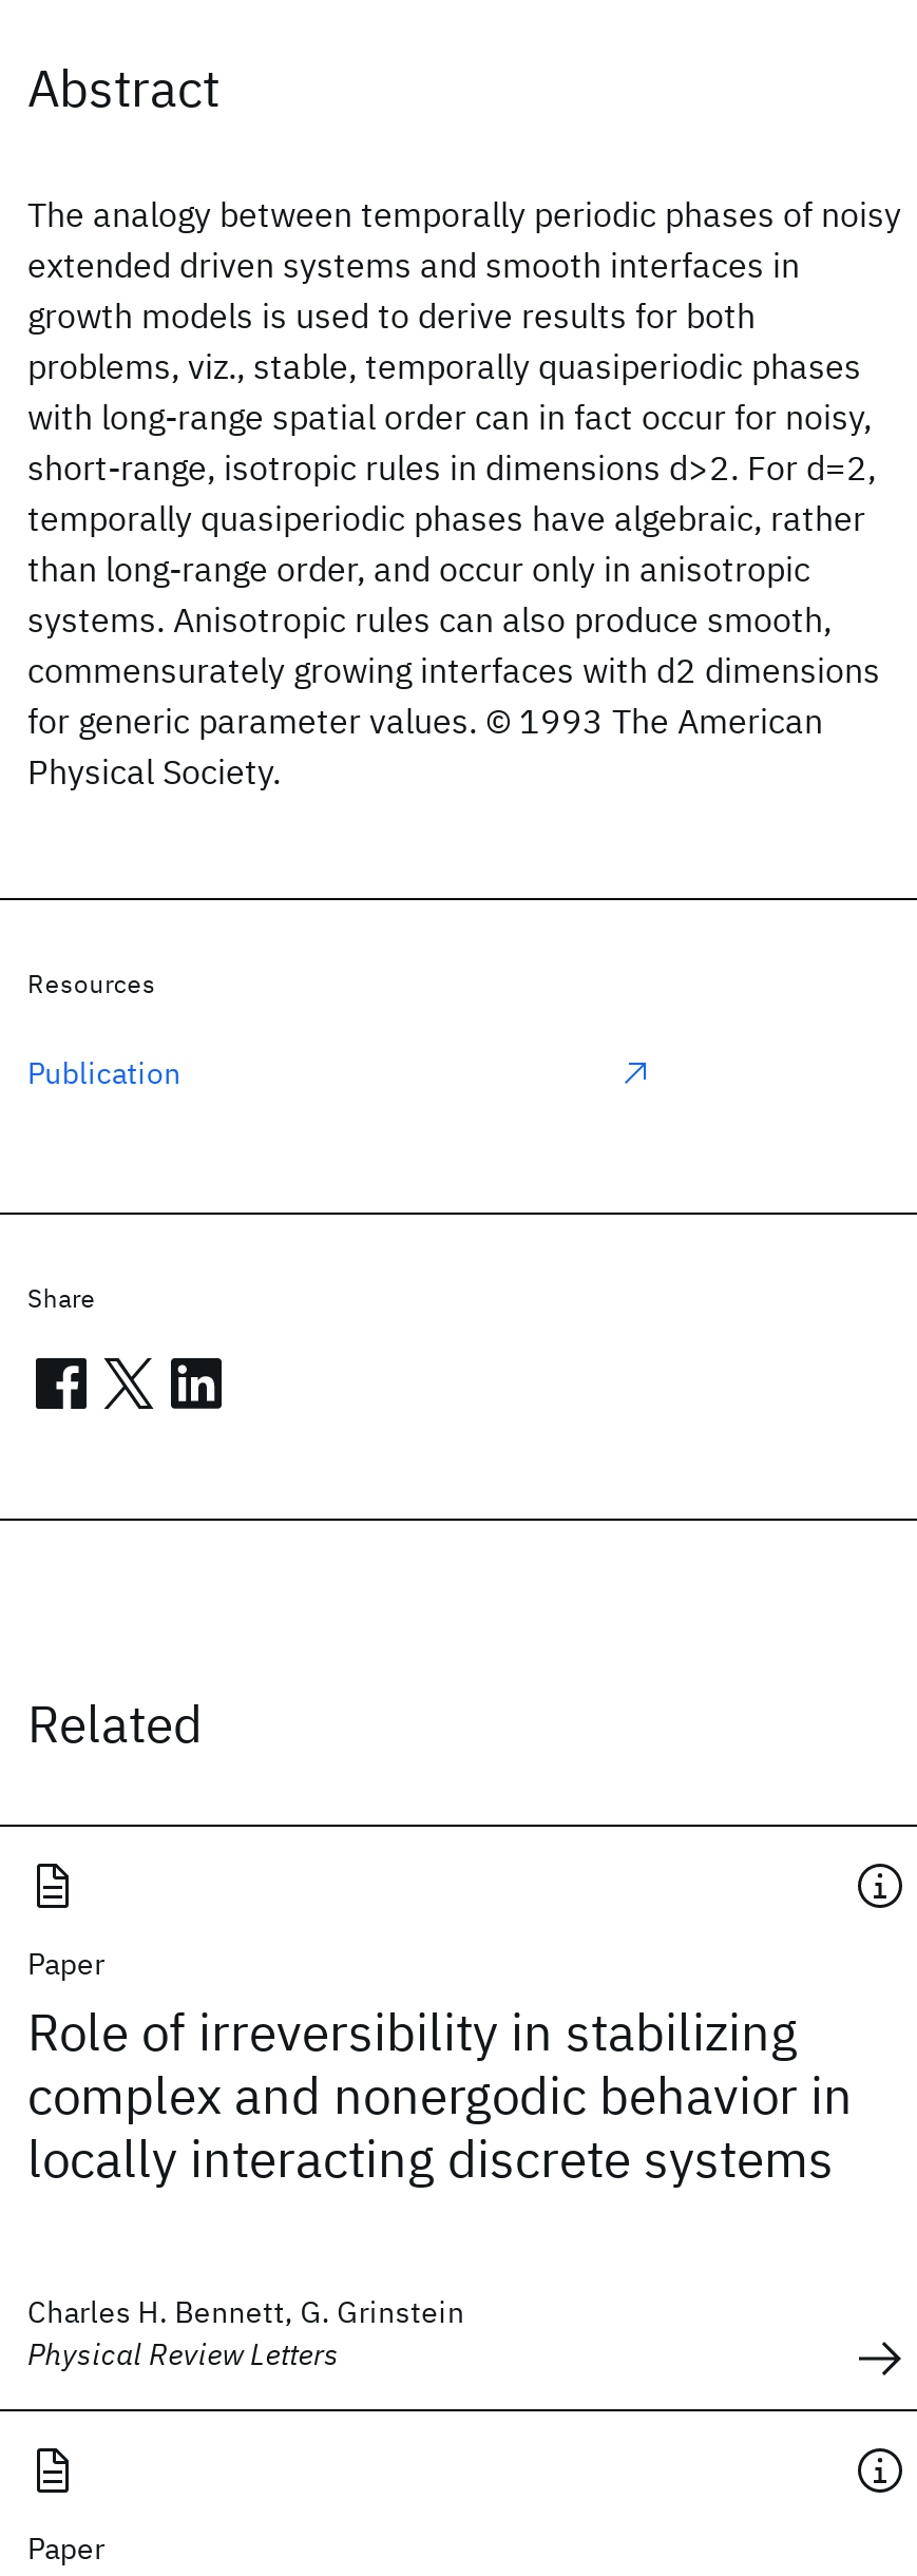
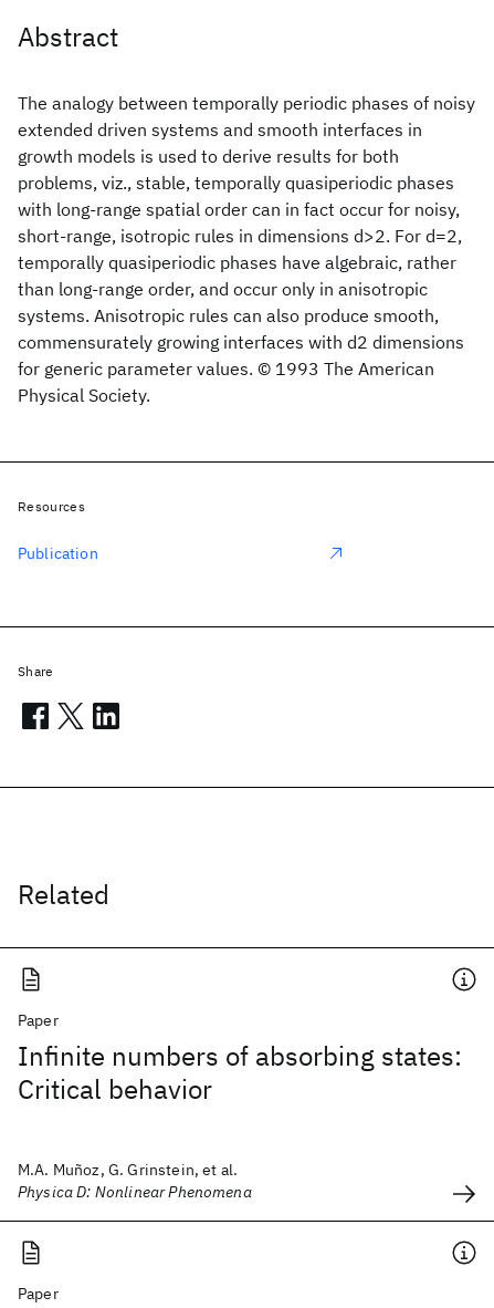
- Role of irreversibility in stabilizing
- complex and nonergodic behavior in
- locally interacting discrete systems
+ Infinite numbers of absorbing states:
+ Critical behavior

- Charles H. Bennett, G. Grinstein
- Physical Review Letters
+ M.A. Muñoz, G. Grinstein, et al.
+ Physica D: Nonlinear Phenomena
